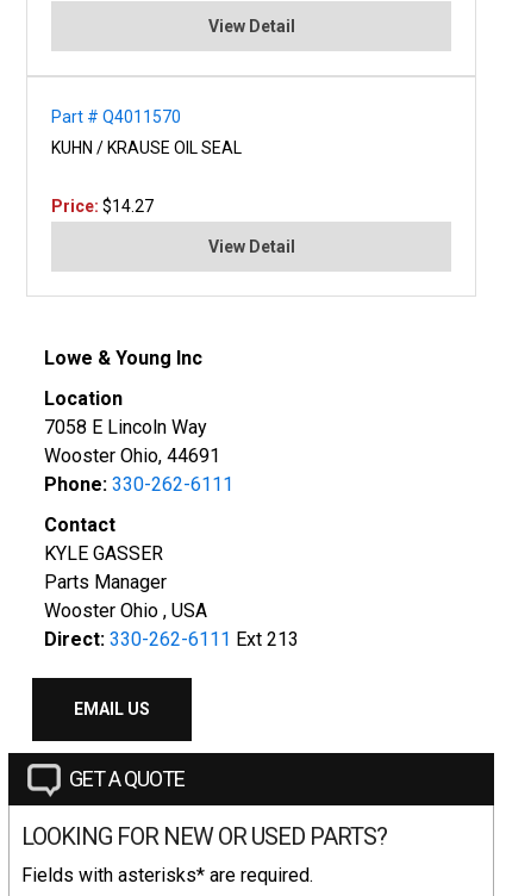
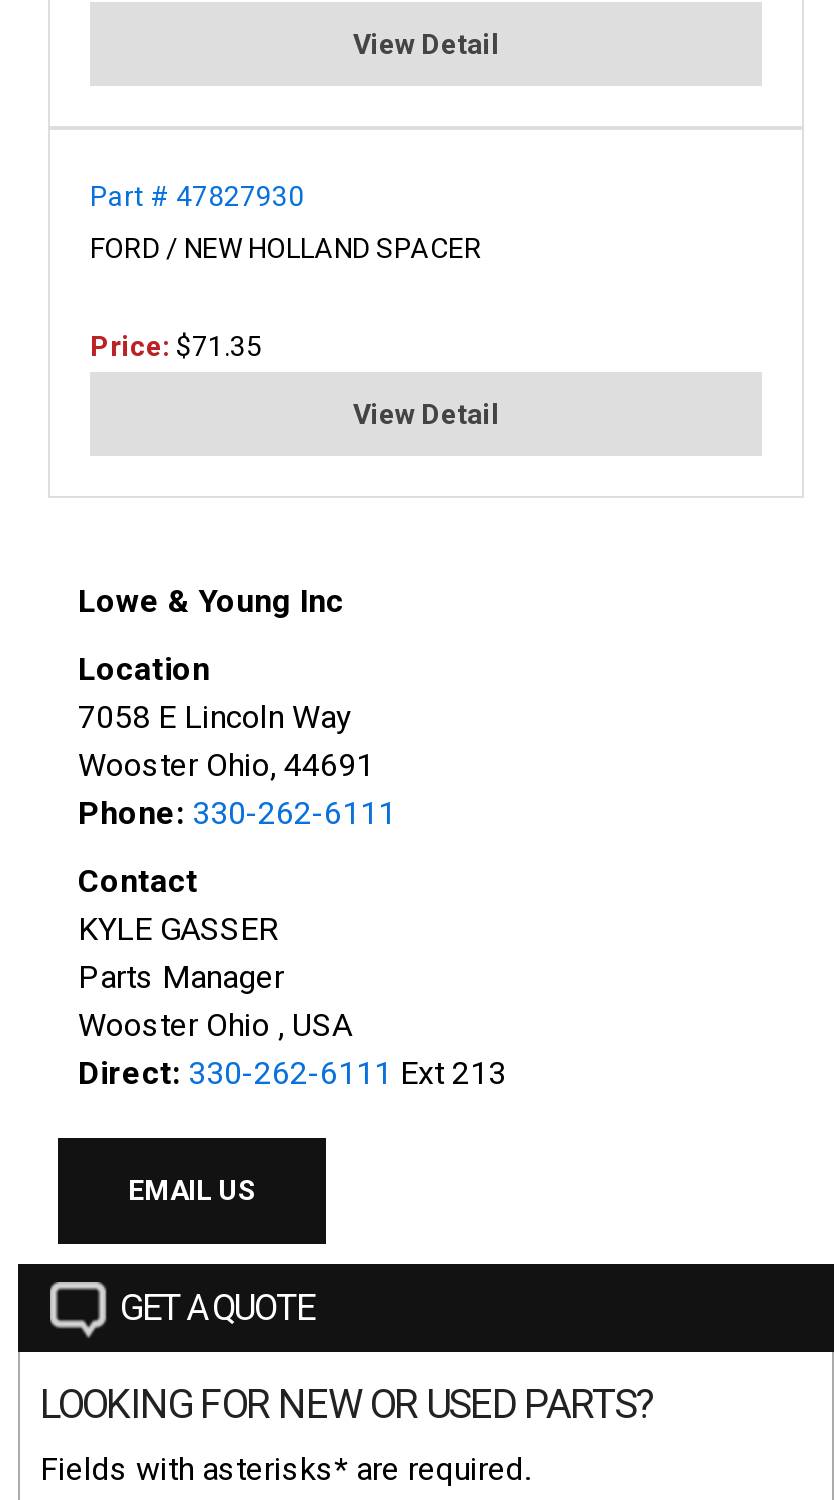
- Part # Q4011570
+ Part # 47827930

- KUHN / KRAUSE OIL SEAL
+ FORD / NEW HOLLAND SPACER

- Price: $14.27
+ Price: $71.35
